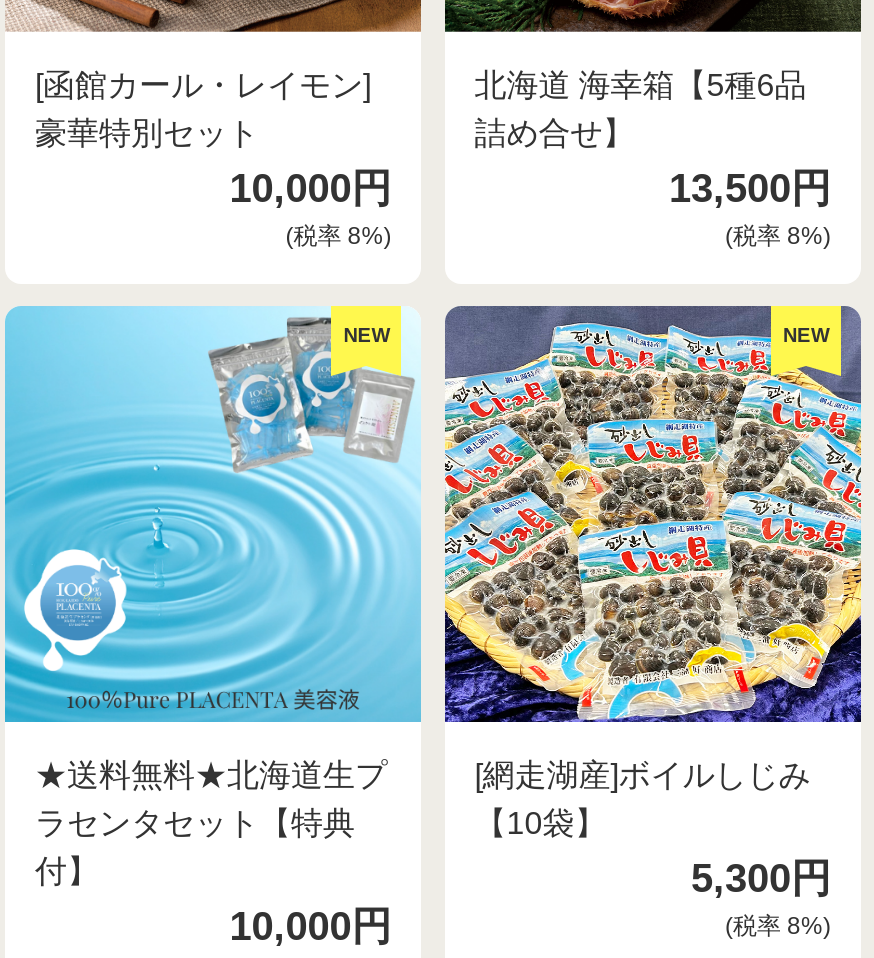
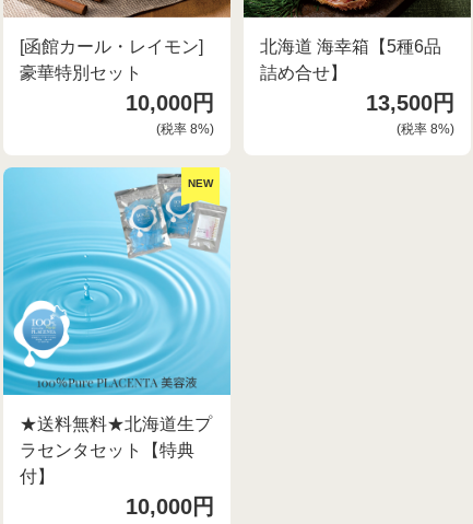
- [image]
- NEW

- [網走湖産]ボイルしじみ
- 【10袋】
- 5,300円
- (税率8%)
